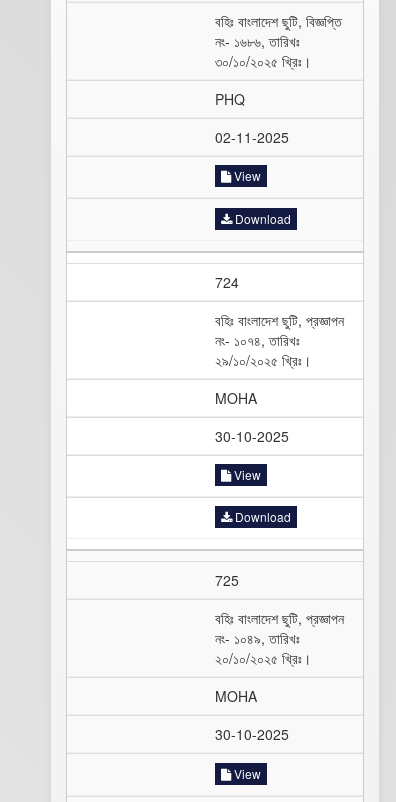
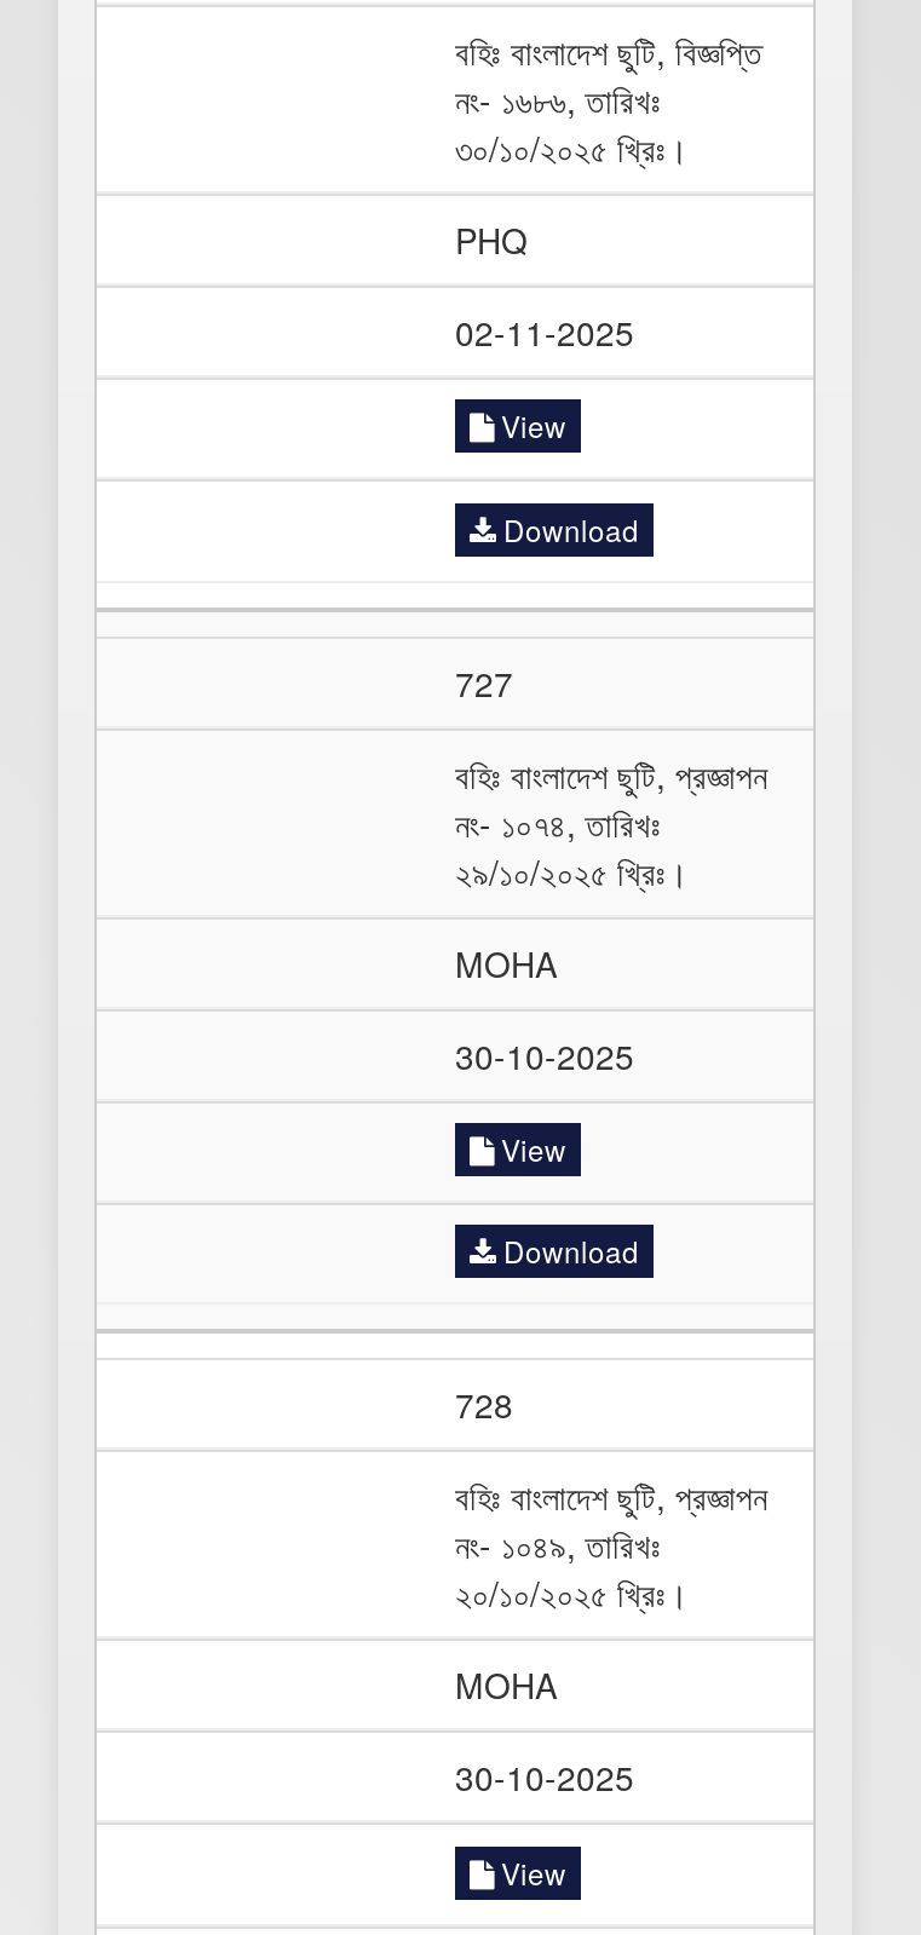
- 724
+ 727

- 725
+ 728
